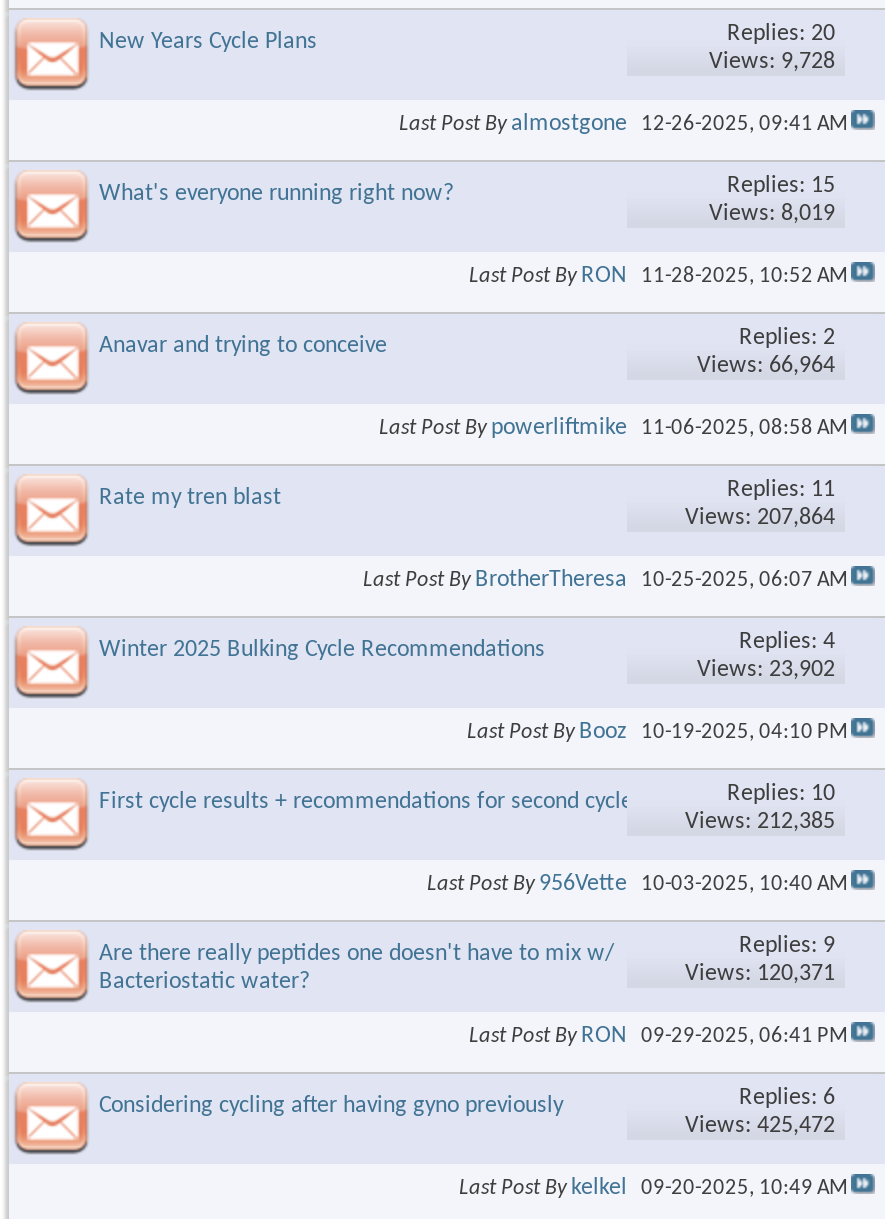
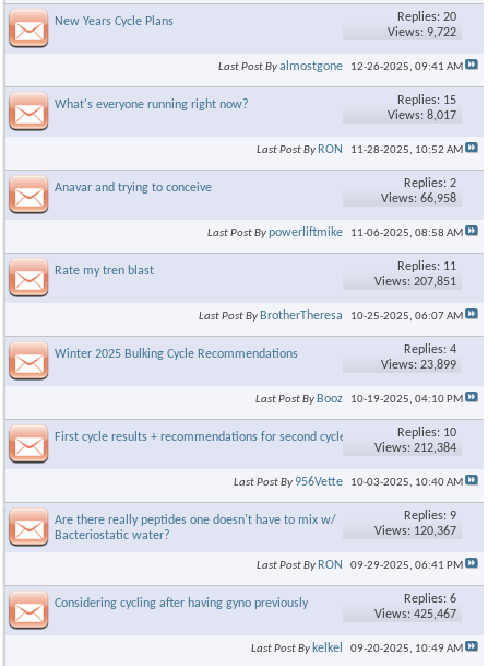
- Views: 9,728
+ Views: 9,722

- Views: 8,019
+ Views: 8,017

- Views: 66,964
+ Views: 66,958

- Views: 207,864
+ Views: 207,851

- Views: 23,902
+ Views: 23,899

- Views: 212,385
+ Views: 212,384

- Views: 120,371
+ Views: 120,367

- Views: 425,472
+ Views: 425,467
